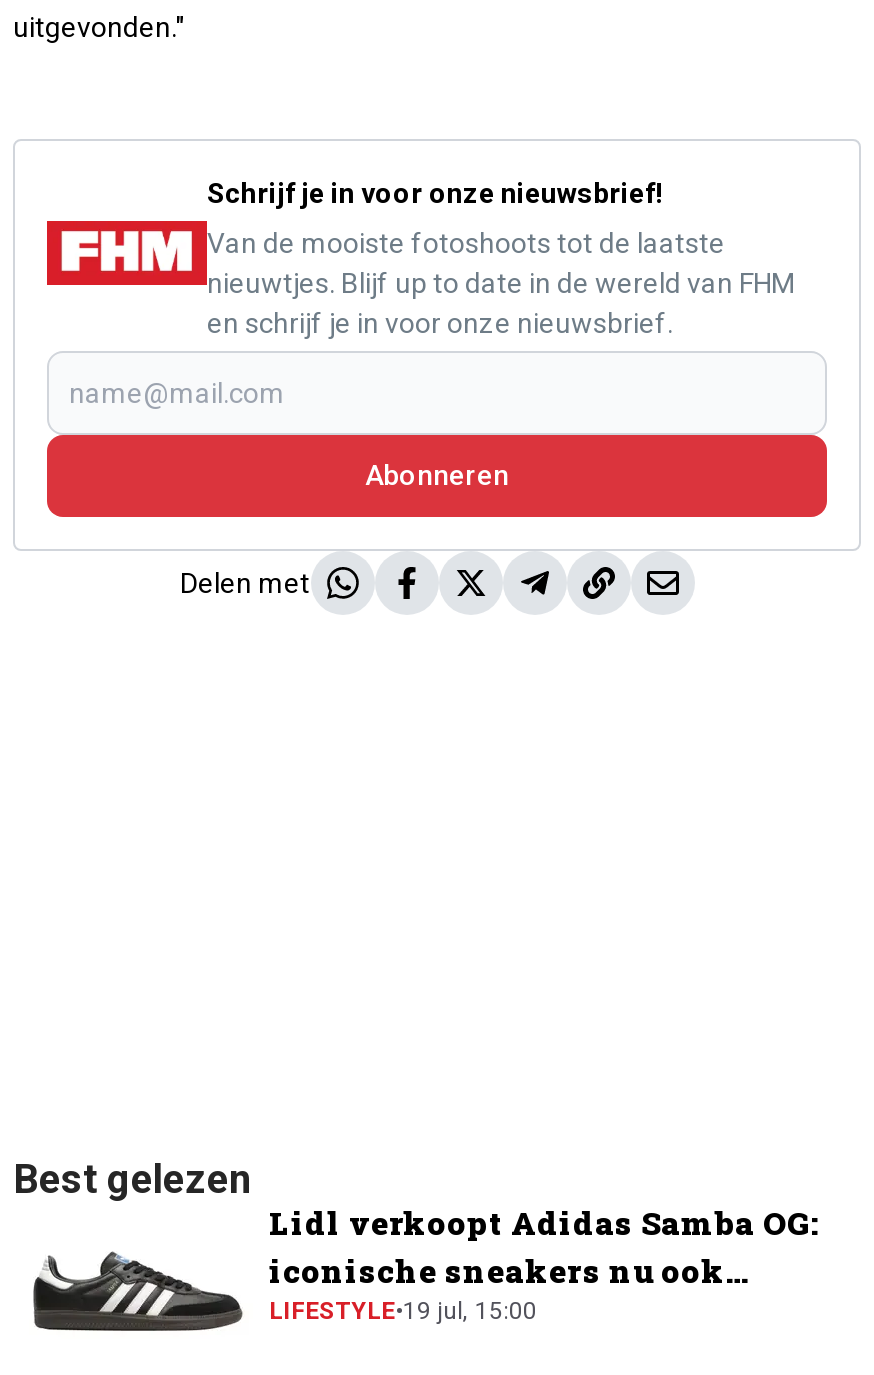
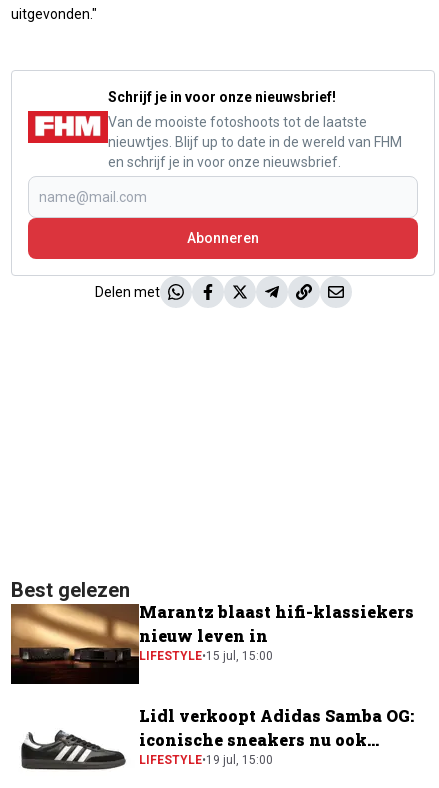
+ [image]
+ Marantz blaast hifi-klassiekers
+ nieuw leven in
+ LIFESTYLE•15 jul, 15:00
